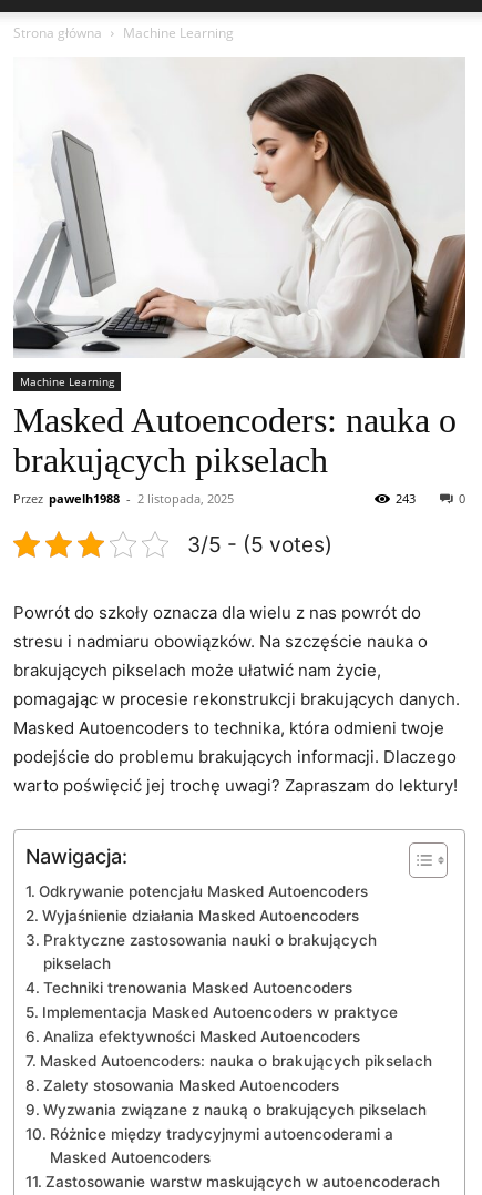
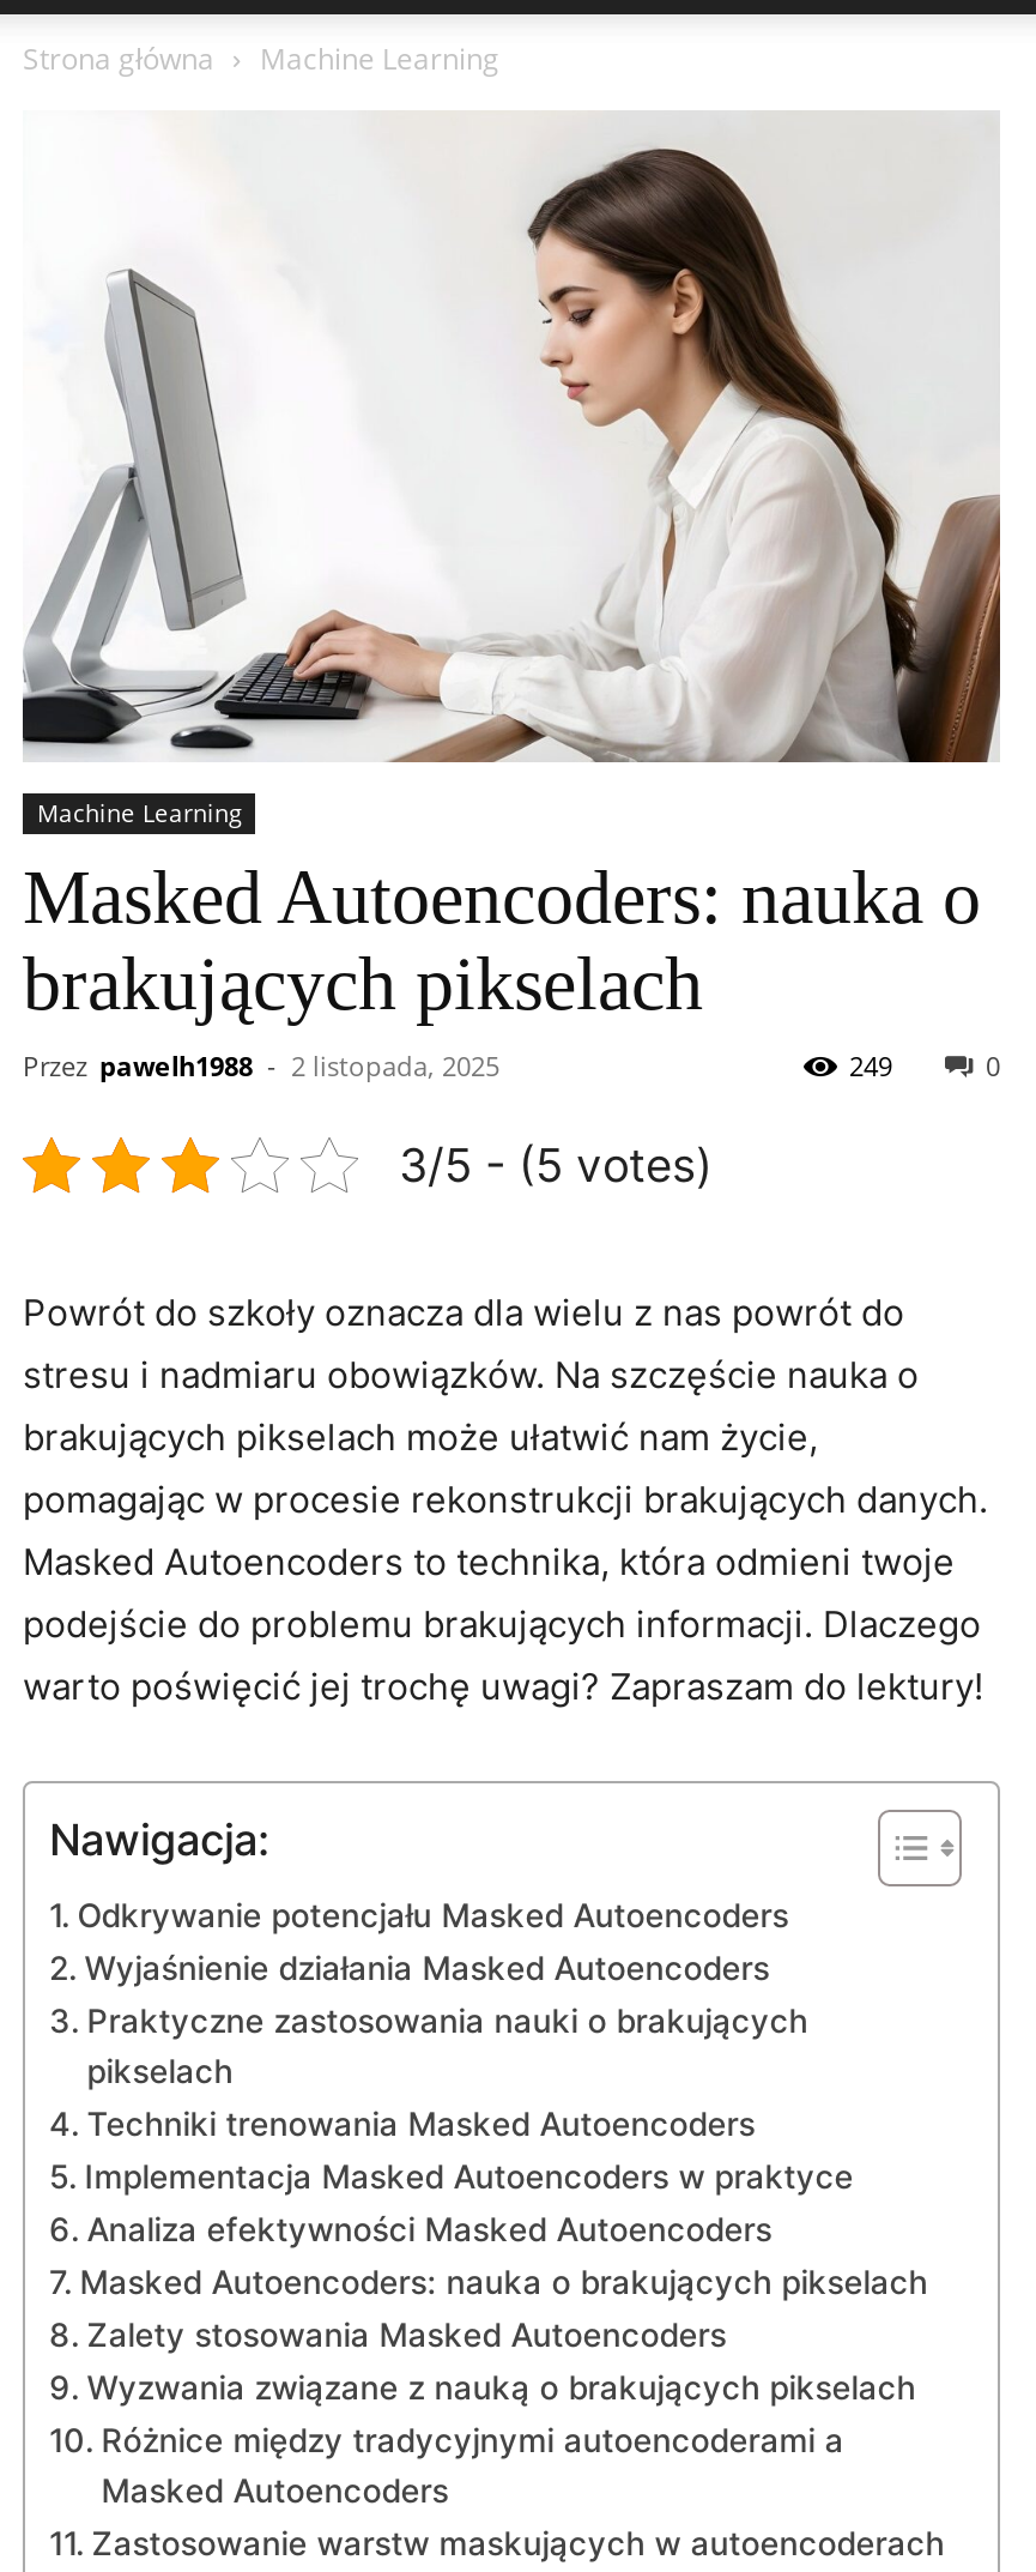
- 243
+ 249
